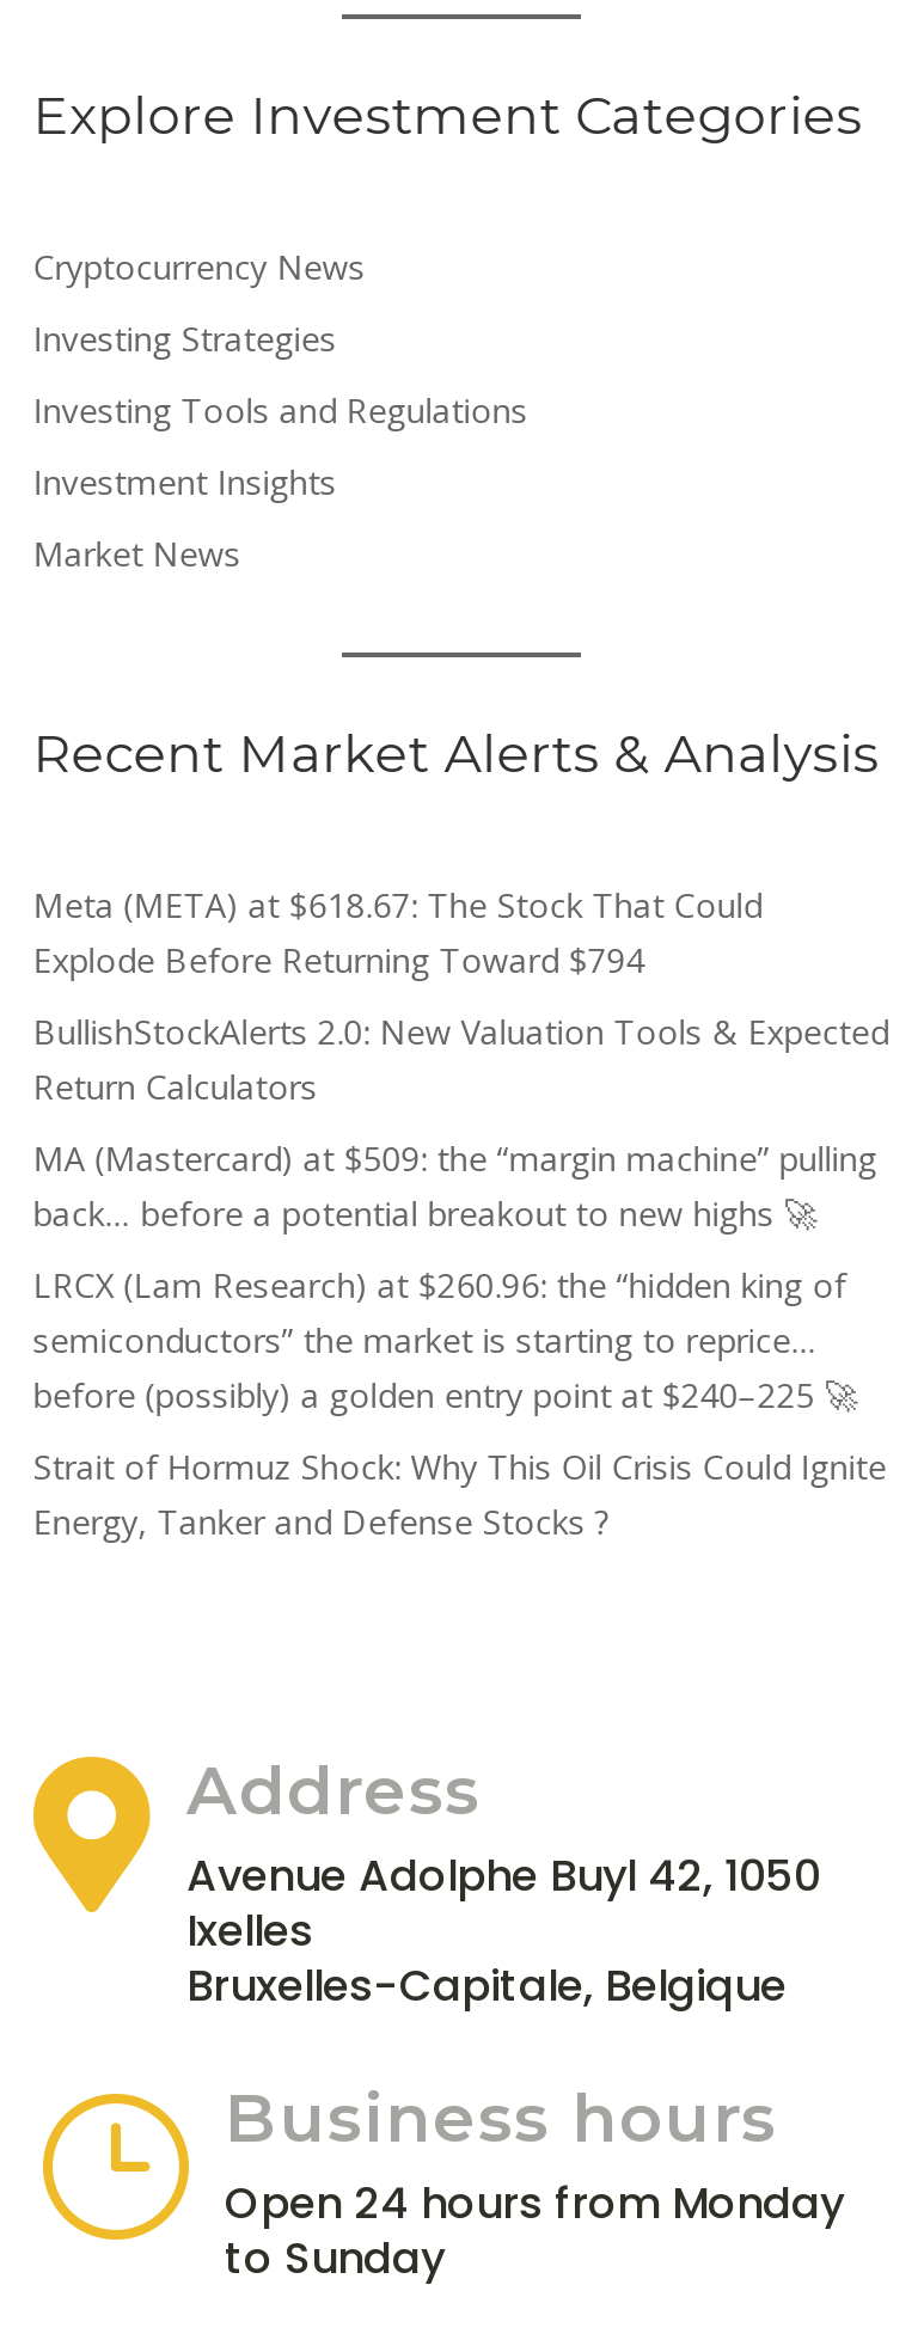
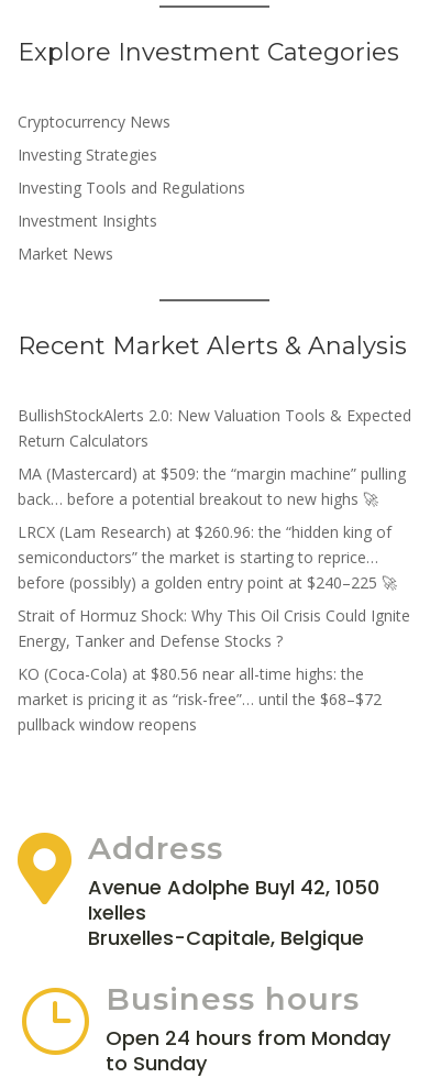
- Meta (META) at $618.67: The Stock That Could
- Explode Before Returning Toward $794

moved up: BullishStockAlerts 2.0: New Valuation Tools & Expected | Return Calculators | MA (Mastercard) at $509: the “margin machine” pulling | LRCX (Lam Research) at $260.96: the “hidden king of | semiconductors” the market is starting to reprice… | Strait of Hormuz Shock: Why This Oil Crisis Could Ignite | Energy, Tanker and Defense Stocks ?

+ KO (Coca-Cola) at $80.56 near all-time highs: the
+ market is pricing it as “risk-free”… until the $68–$72
+ pullback window reopens
